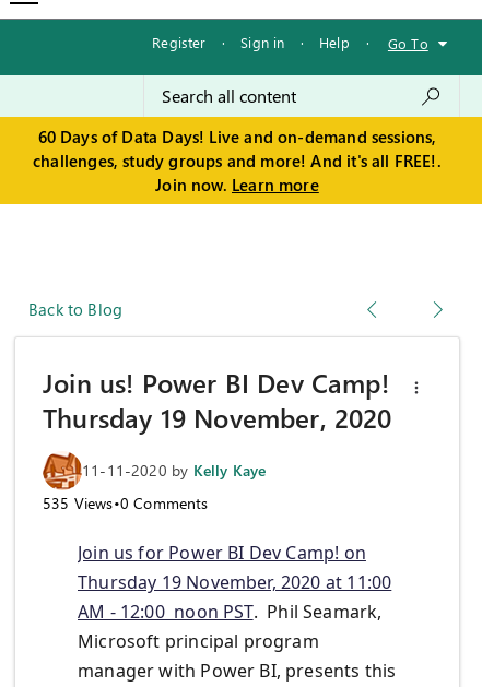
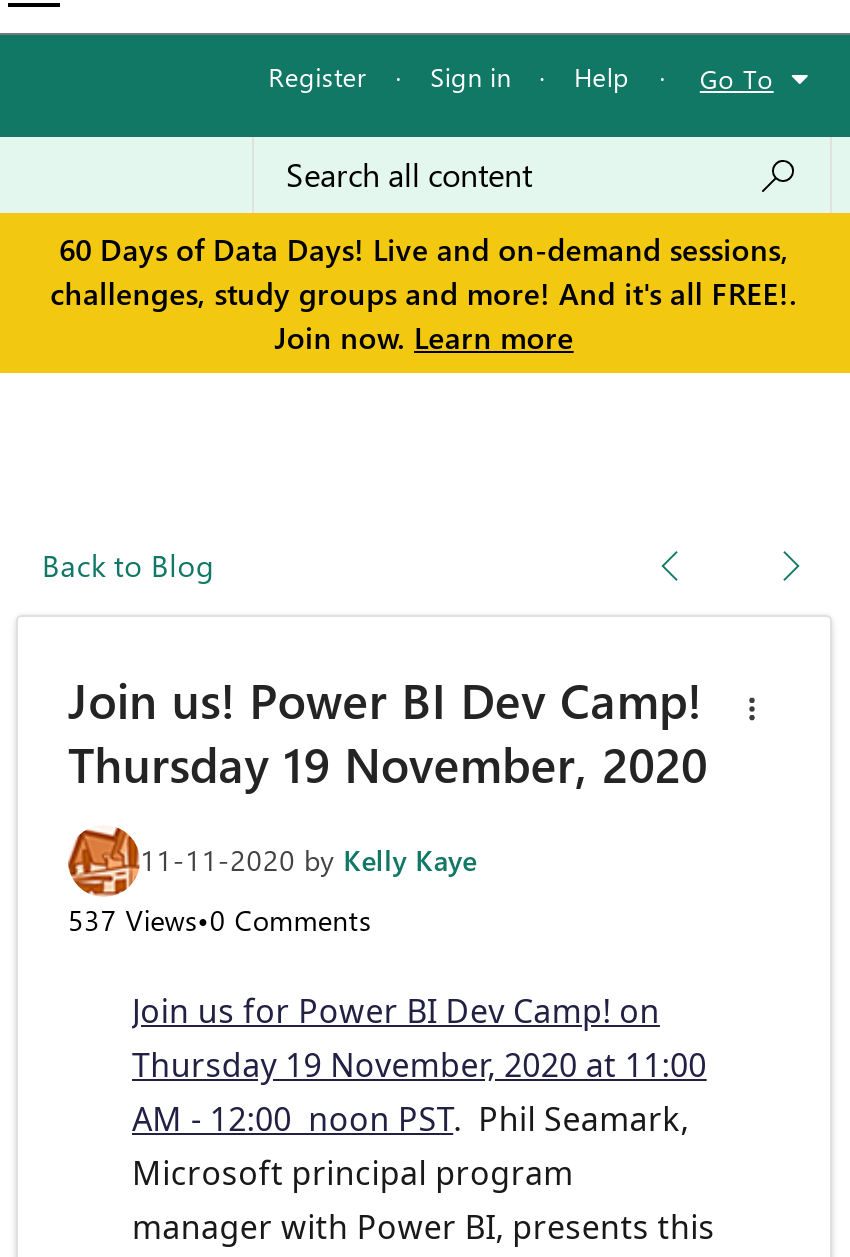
- 535 Views•0 Comments
+ 537 Views•0 Comments
